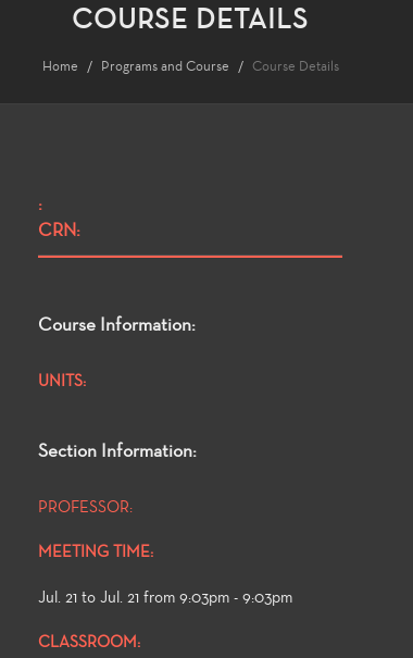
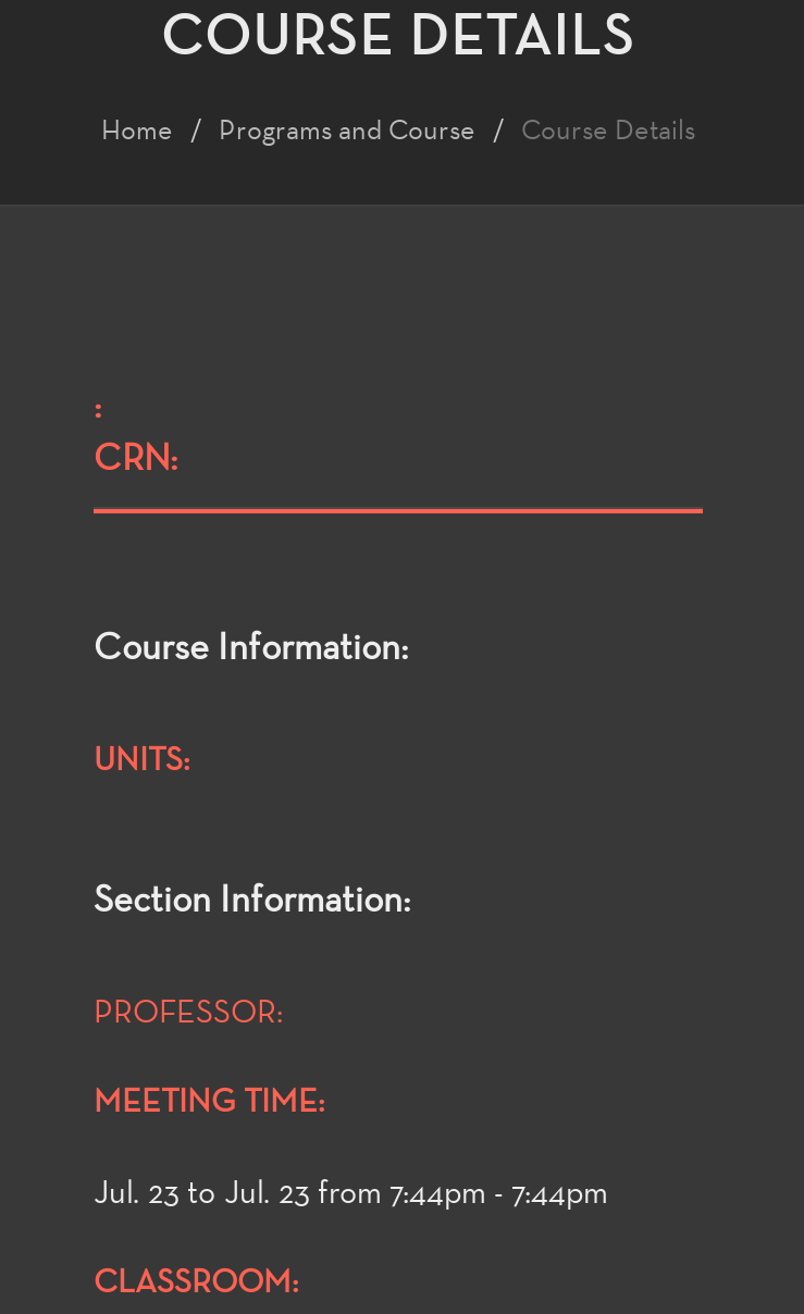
- Jul. 21 to Jul. 21 from 9:03pm - 9:03pm
+ Jul. 23 to Jul. 23 from 7:44pm - 7:44pm
